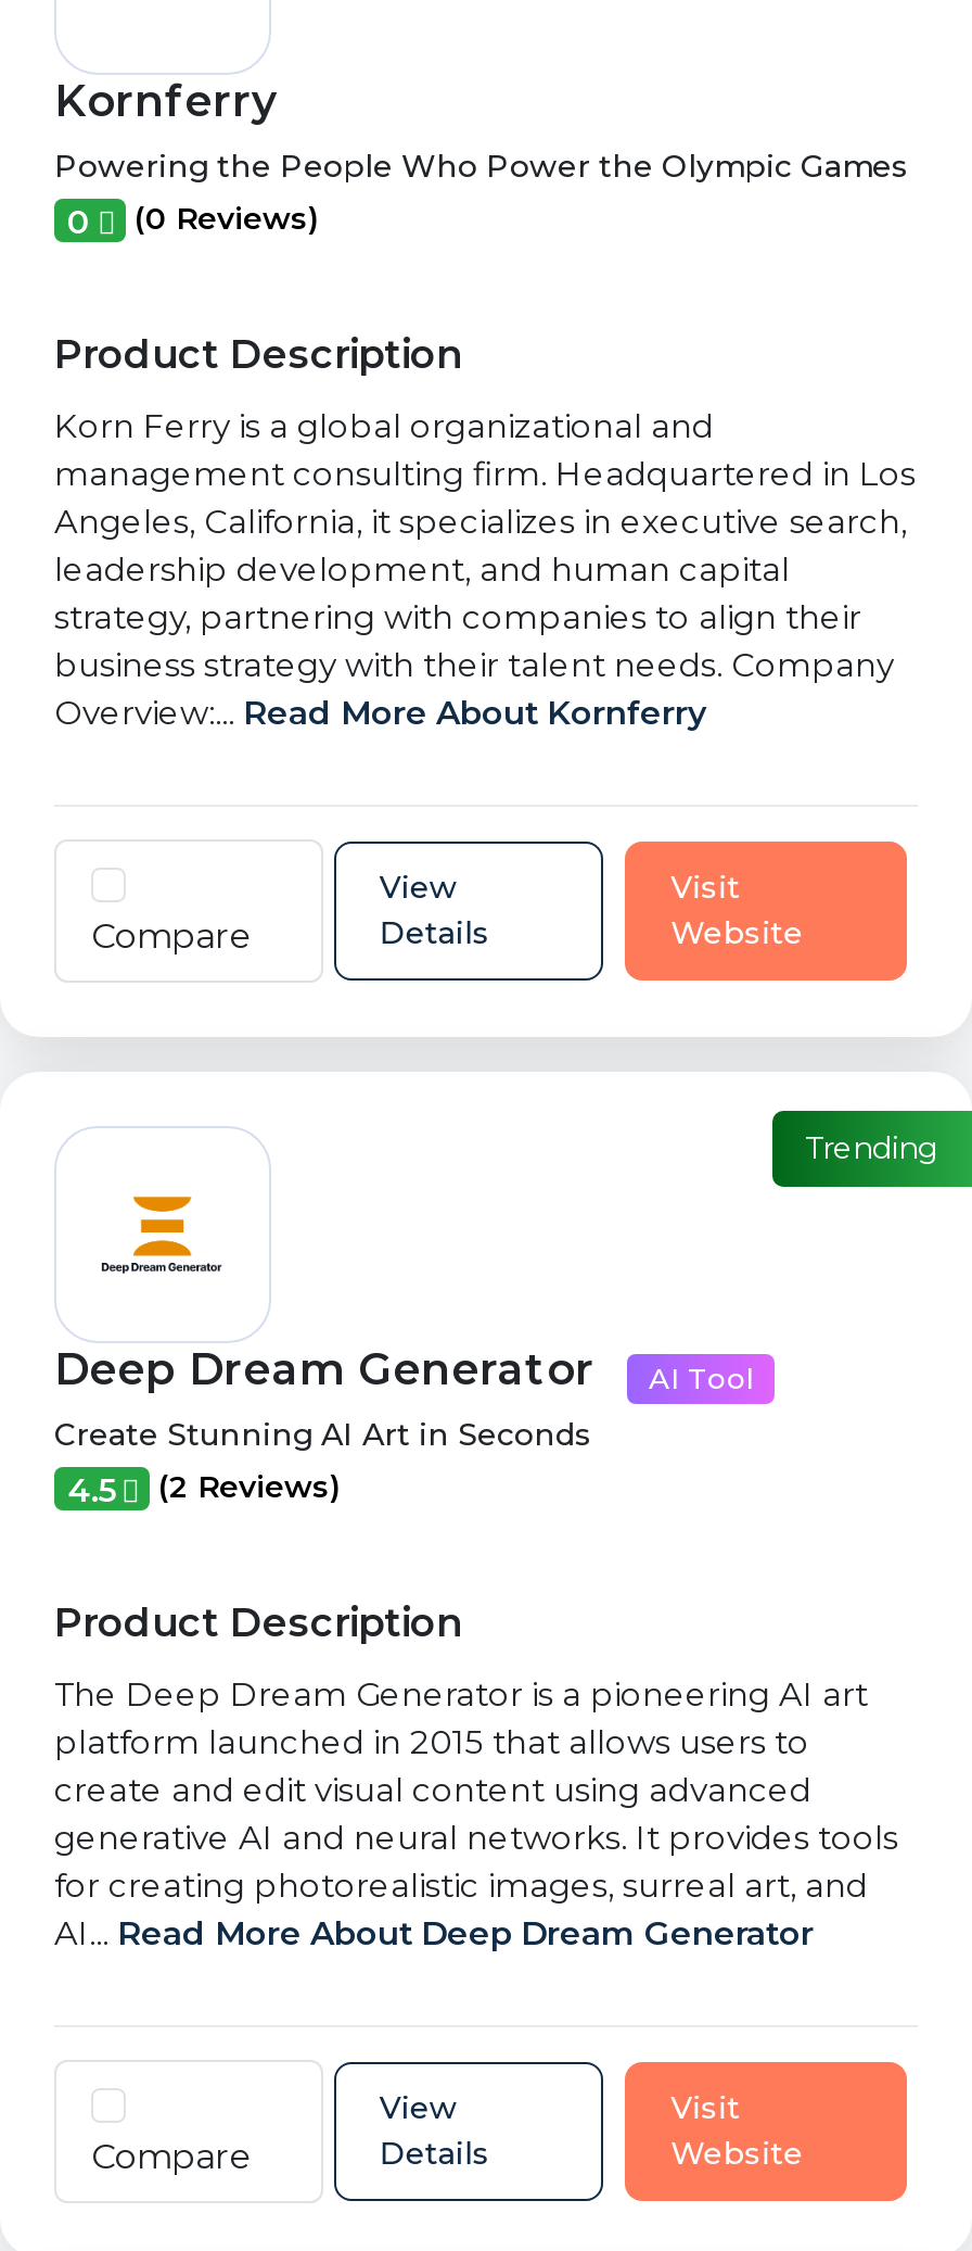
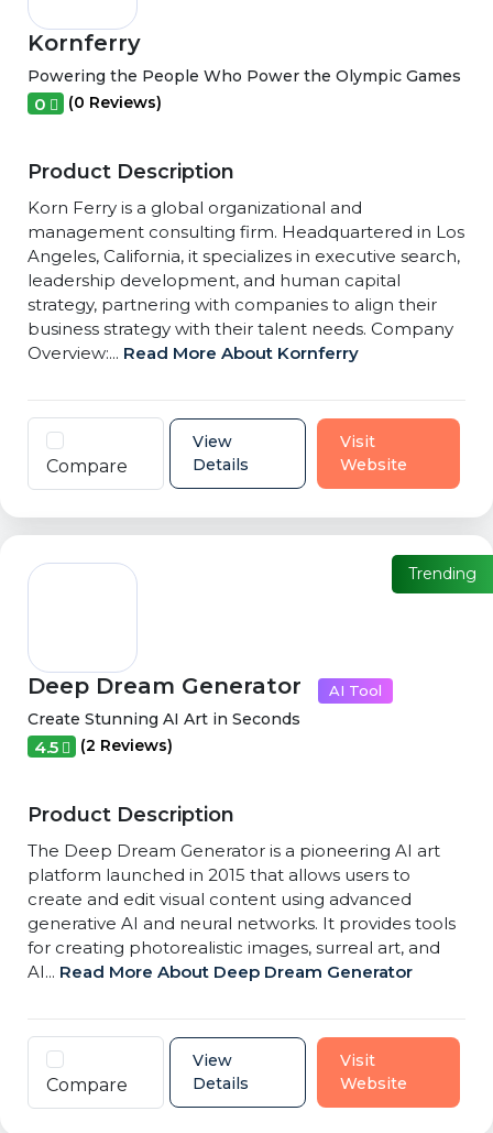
- [image]
